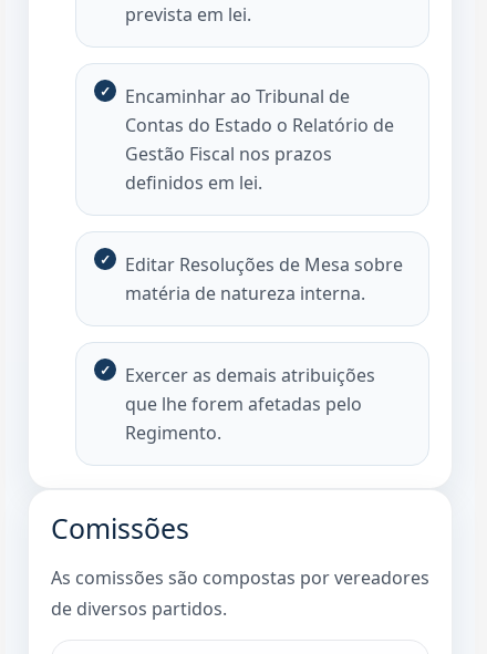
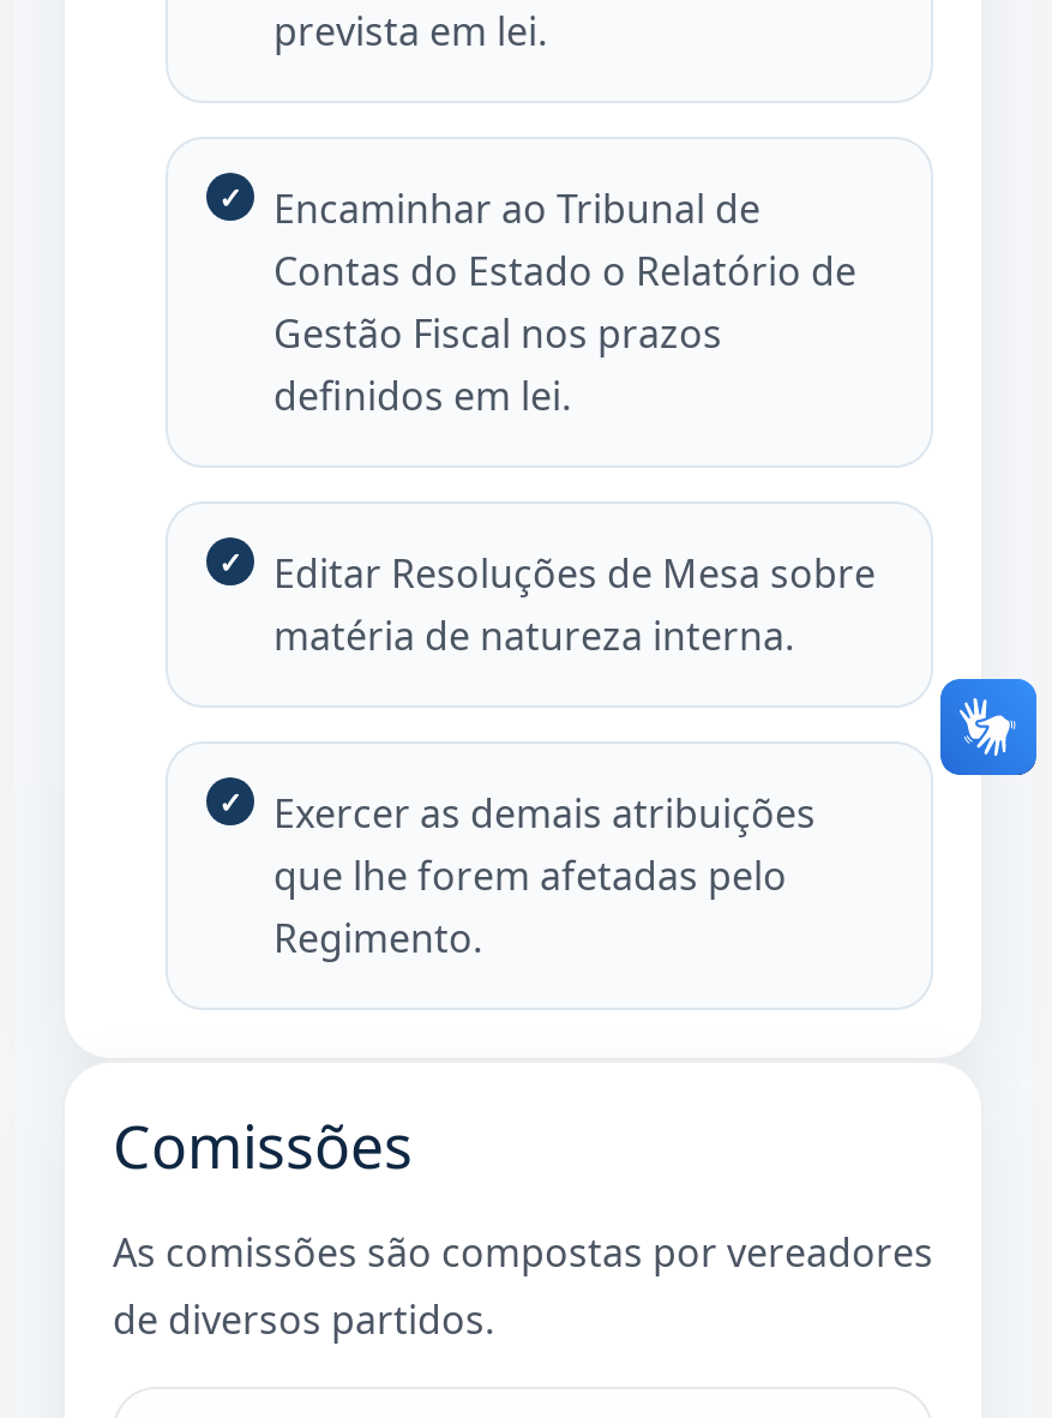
+ [image]
